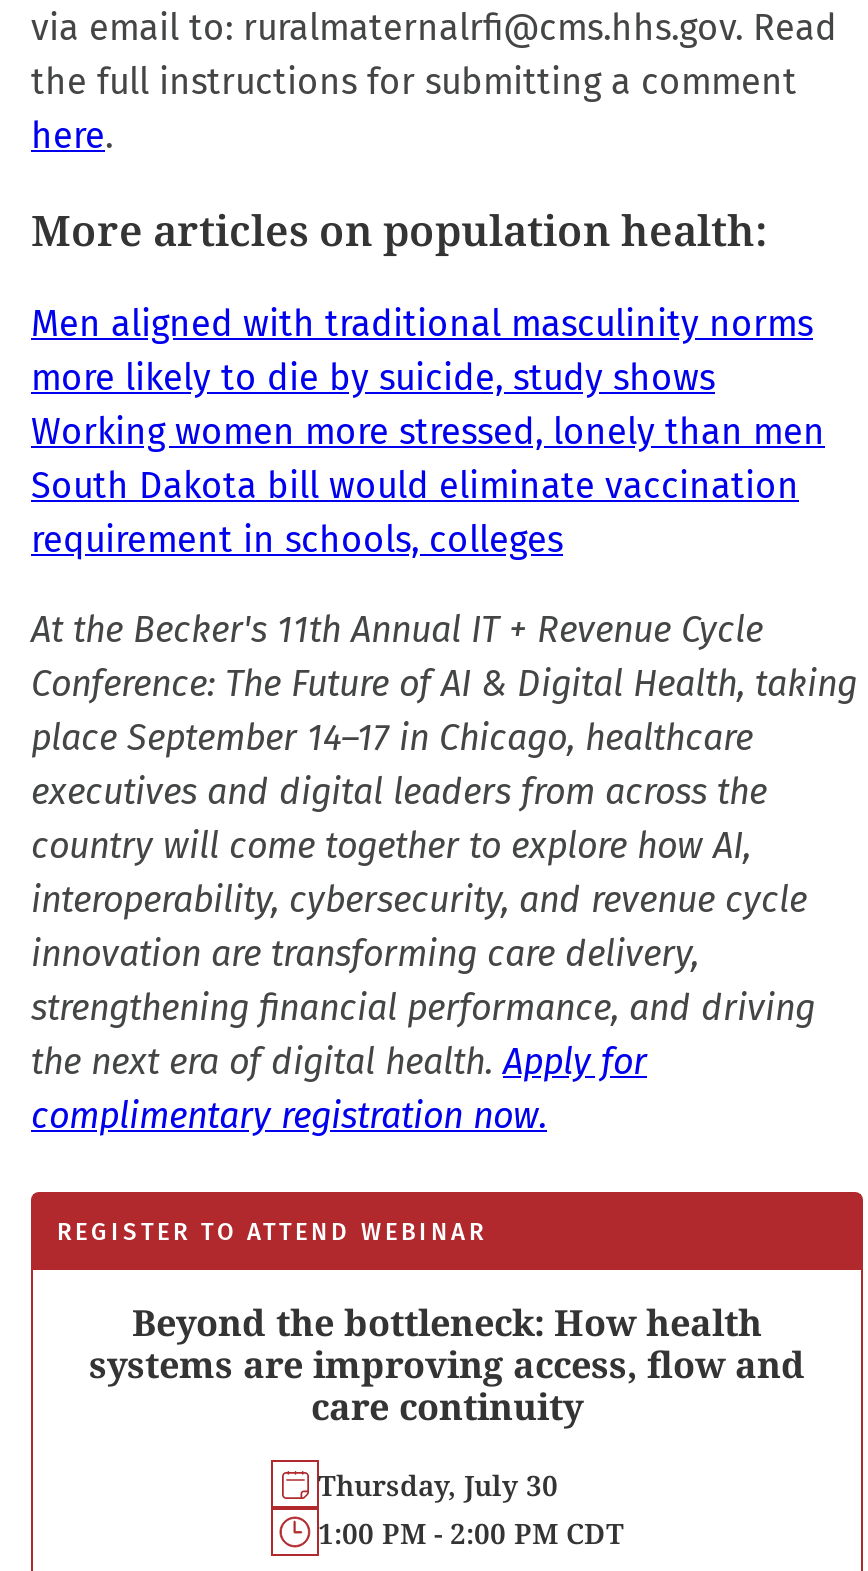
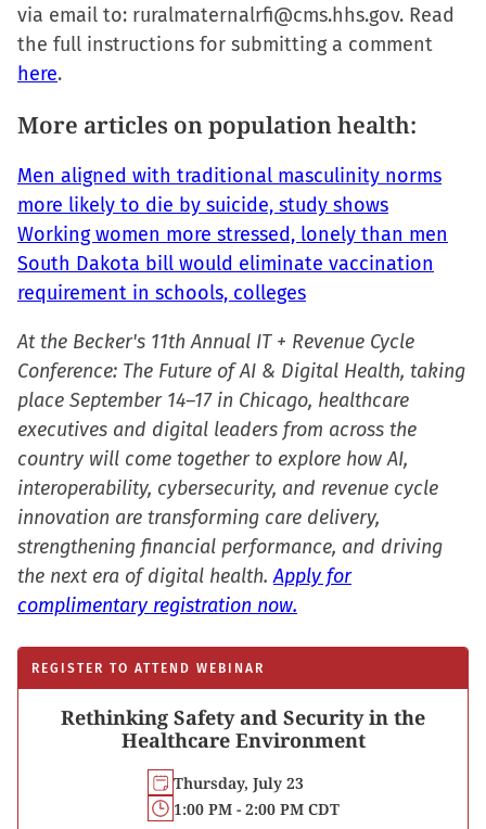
- Beyond the bottleneck: How health
- systems are improving access, flow and
- care continuity
+ Rethinking Safety and Security in the
+ Healthcare Environment

- Thursday, July 30
+ Thursday, July 23
